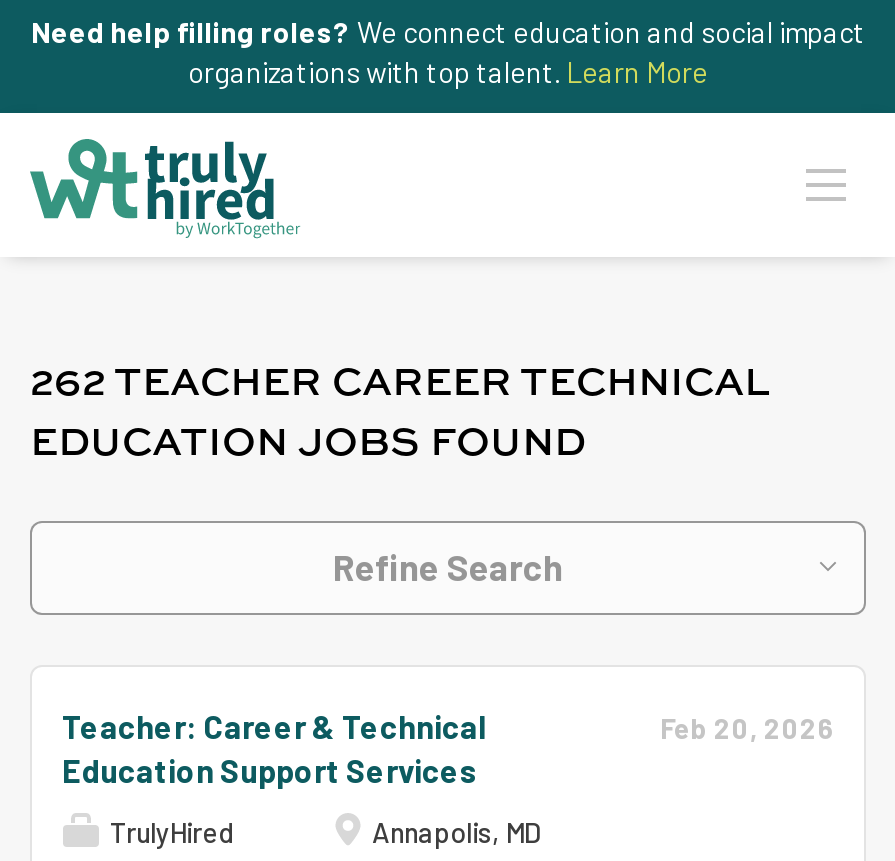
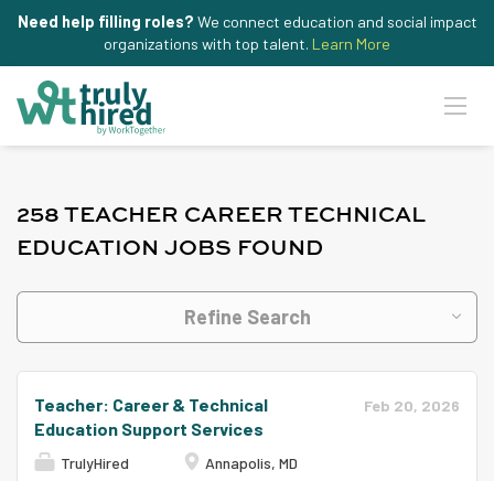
- 262 TEACHER CAREER TECHNICAL
+ 258 TEACHER CAREER TECHNICAL
